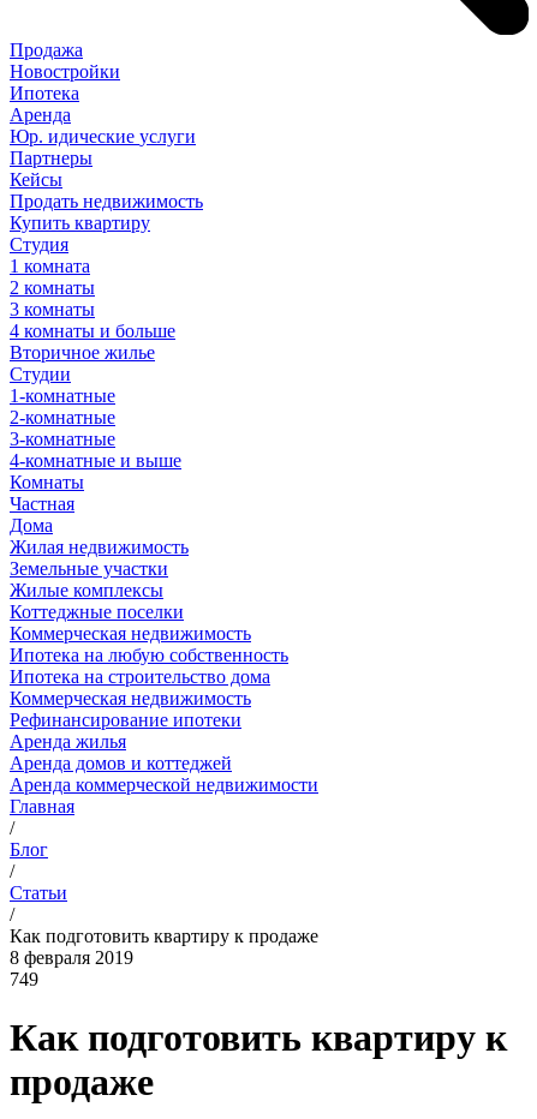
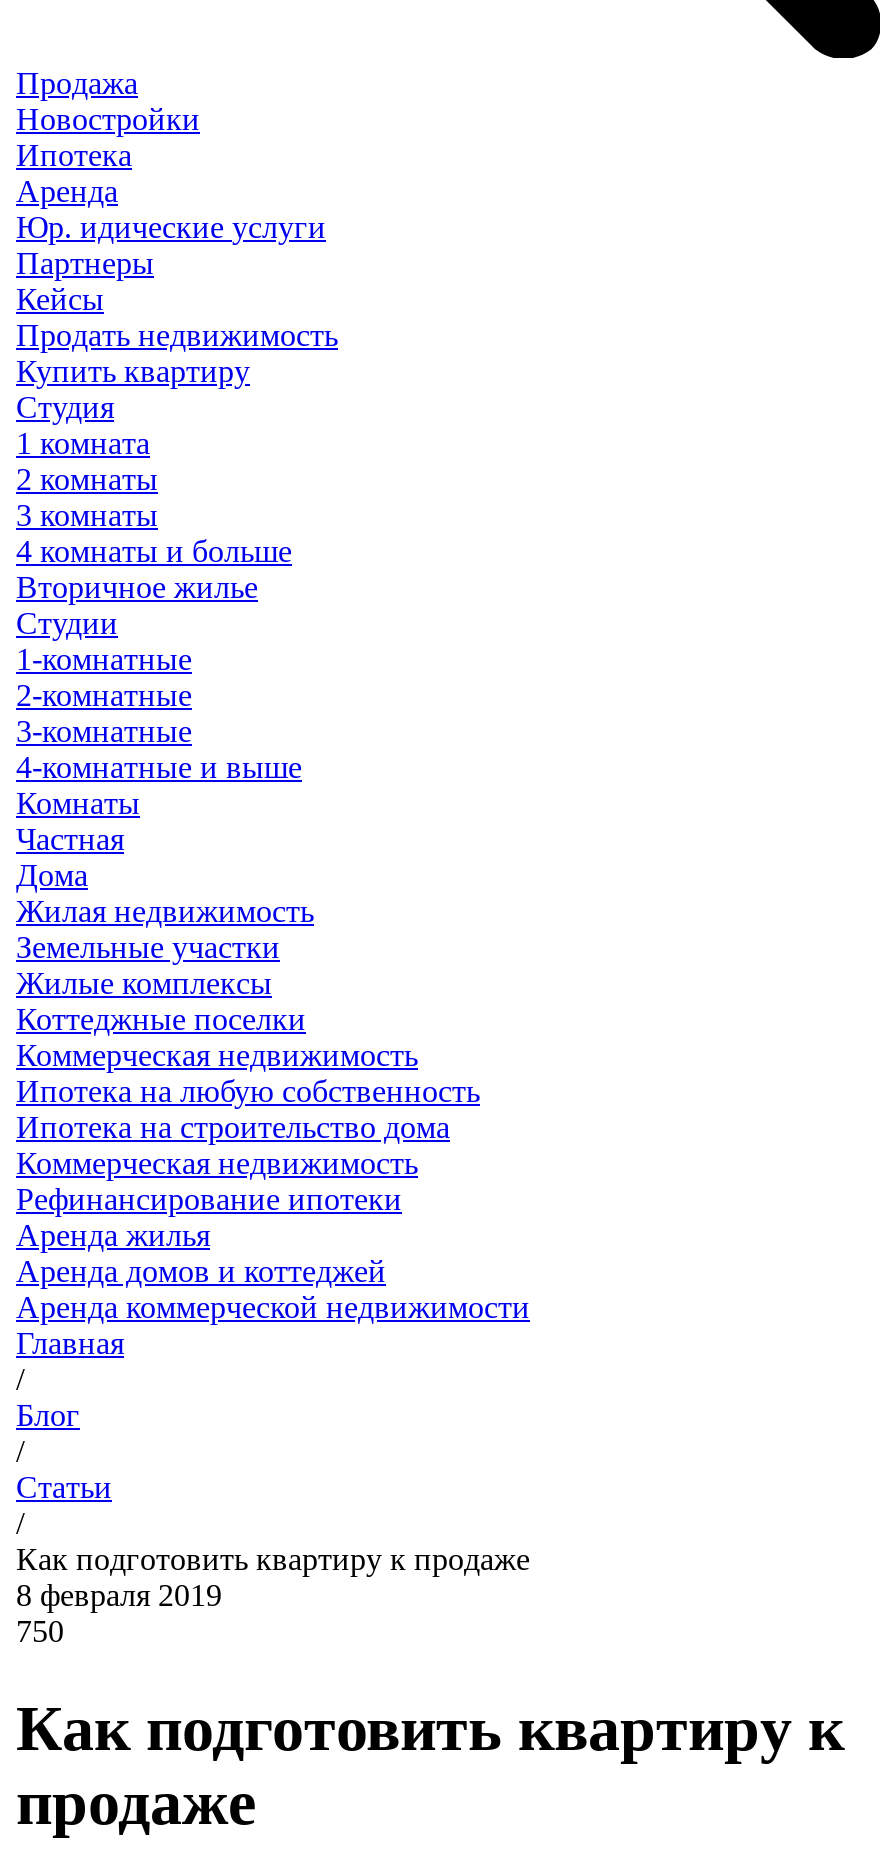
- 749
+ 750
